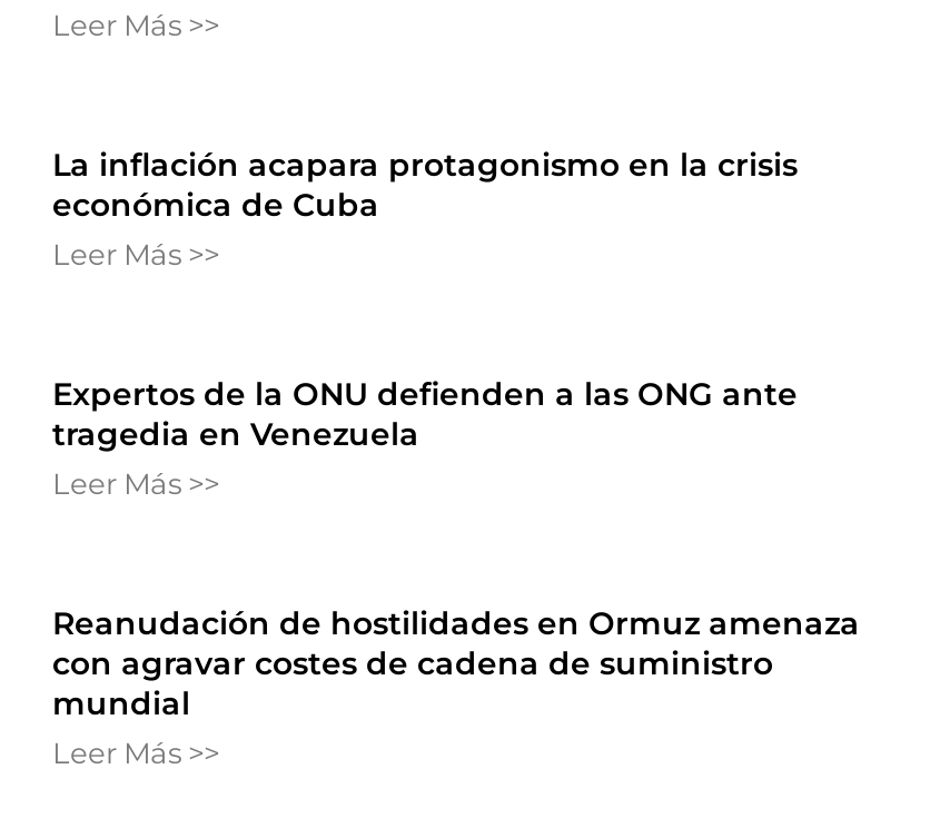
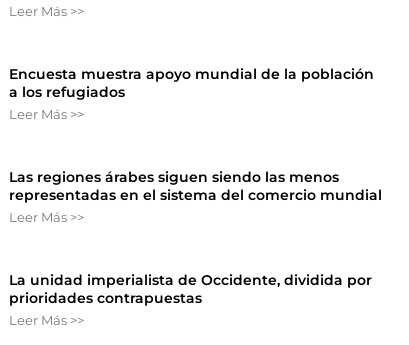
- La inflación acapara protagonismo en la crisis
- económica de Cuba
+ Encuesta muestra apoyo mundial de la población
+ a los refugiados

- Expertos de la ONU defienden a las ONG ante
- tragedia en Venezuela
+ Las regiones árabes siguen siendo las menos
+ representadas en el sistema del comercio mundial

- Reanudación de hostilidades en Ormuz amenaza
- con agravar costes de cadena de suministro
- mundial
+ La unidad imperialista de Occidente, dividida por
+ prioridades contrapuestas
